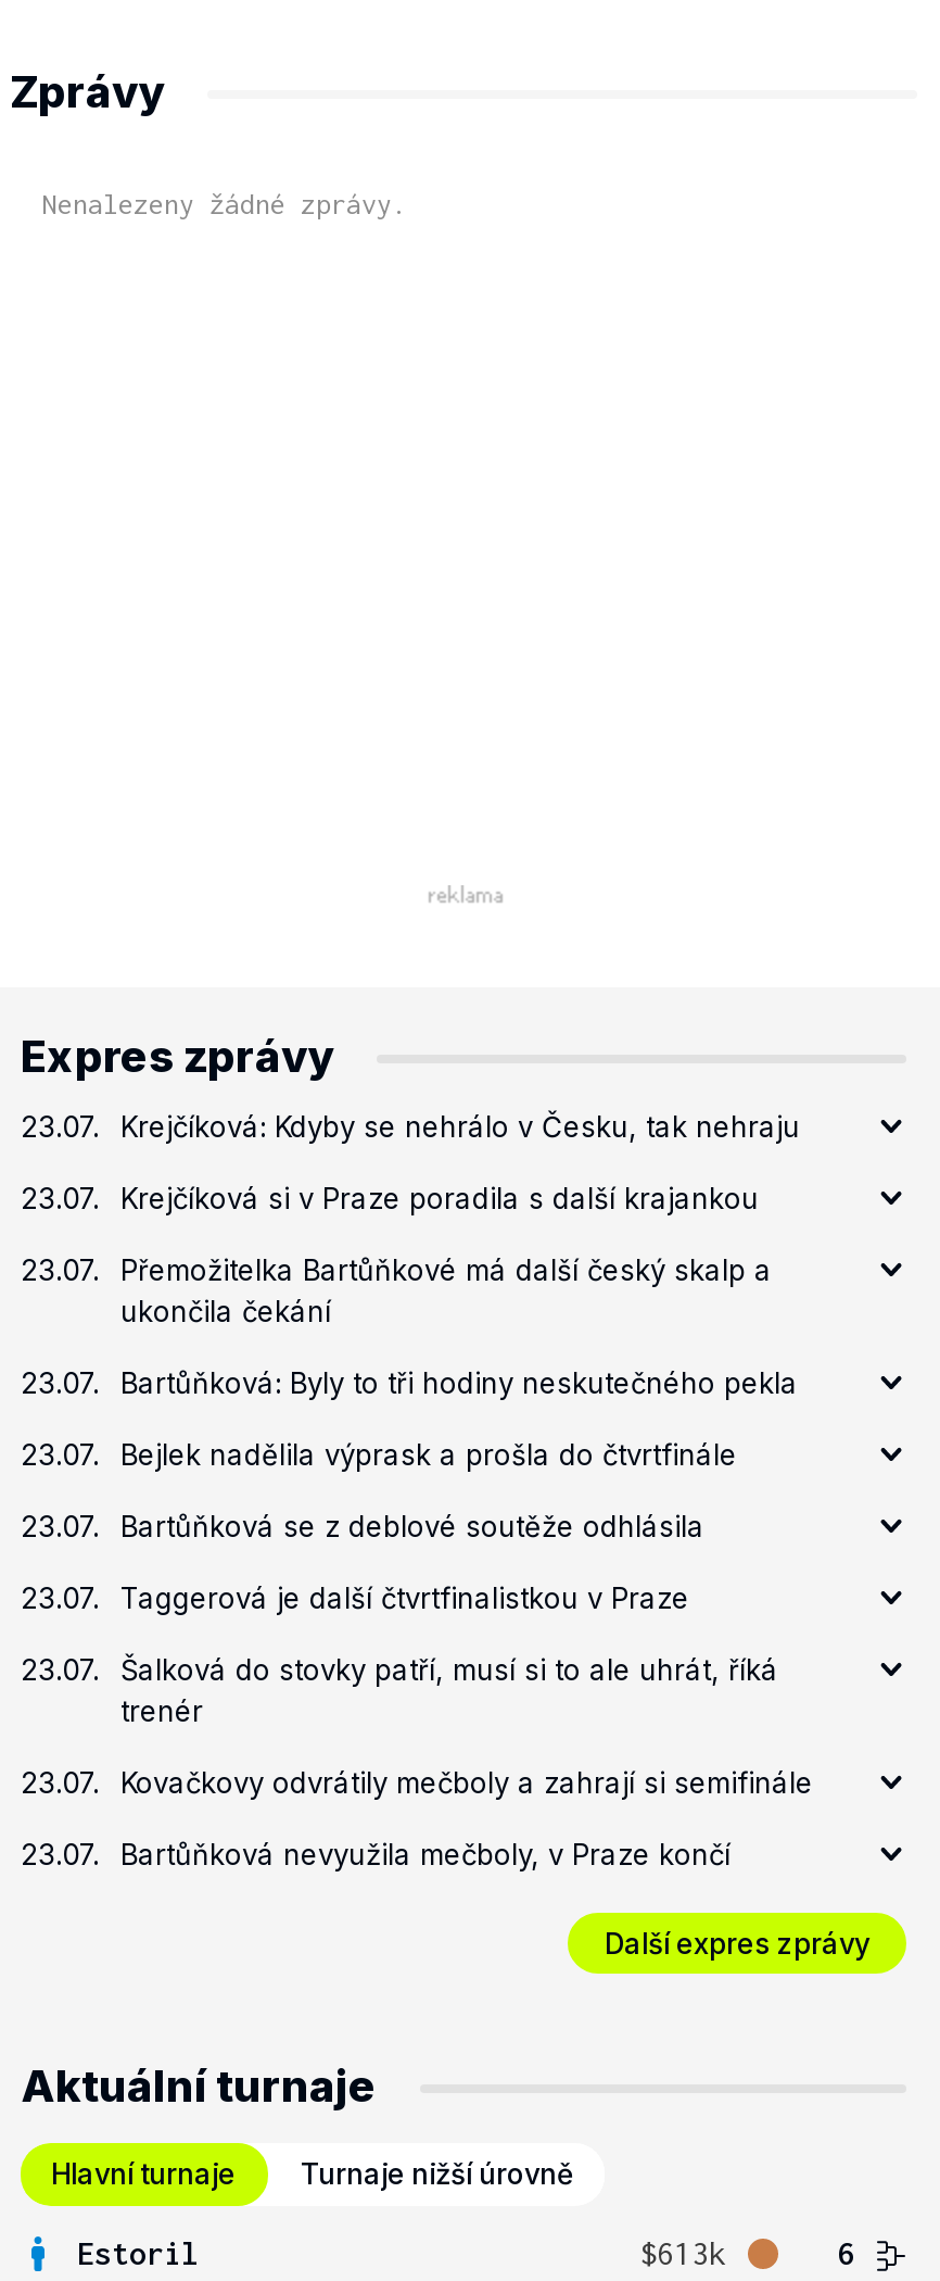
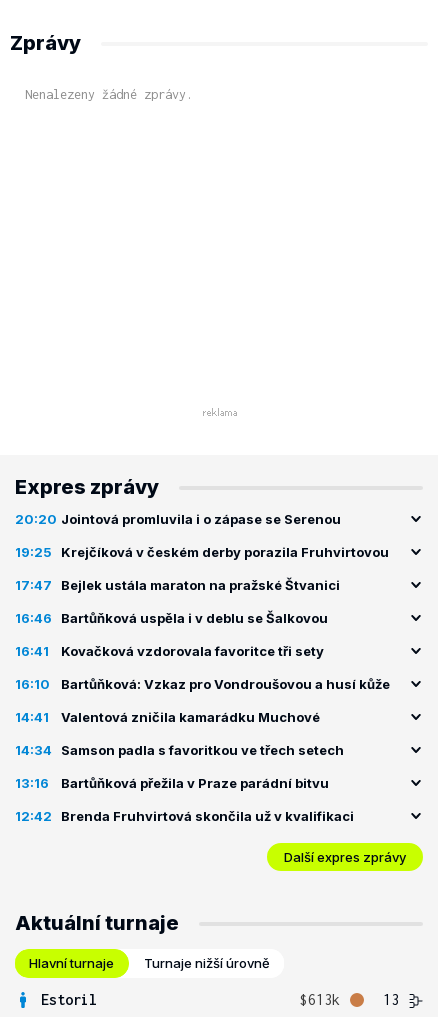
- 23.07.
- Krejčíková: Kdyby se nehrálo v Česku, tak nehraju
+ 20:20 Jointová promluvila i o zápase se Serenou

- 23.07.
- Krejčíková si v Praze poradila s další krajankou
+ 19:25 Krejčíková v českém derby porazila Fruhvirtovou

- 23.07.
- Přemožitelka Bartůňkové má další český skalp a
- ukončila čekání
+ 17:47 Bejlek ustála maraton na pražské Štvanici

- 23.07.
- Bartůňková: Byly to tři hodiny neskutečného pekla
+ 16:46 Bartůňková uspěla i v deblu se Šalkovou

- 23.07.
- Bejlek nadělila výprask a prošla do čtvrtfinále
+ 16:41
+ Kovačková vzdorovala favoritce tři sety

- 23.07.
- Bartůňková se z deblové soutěže odhlásila
+ 16:10
+ Bartůňková: Vzkaz pro Vondroušovou a husí kůže

- 23.07.
- Taggerová je další čtvrtfinalistkou v Praze
+ 14:41
+ Valentová zničila kamarádku Muchové

- 23.07.
- Šalková do stovky patří, musí si to ale uhrát, říká
- trenér
+ 14:34 Samson padla s favoritkou ve třech setech

- 23.07.
- Kovačkovy odvrátily mečboly a zahrají si semifinále
+ 13:16
+ Bartůňková přežila v Praze parádní bitvu

- 23.07.
- Bartůňková nevyužila mečboly, v Praze končí
+ 12:42 Brenda Fruhvirtová skončila už v kvalifikaci

- 6
+ 13
